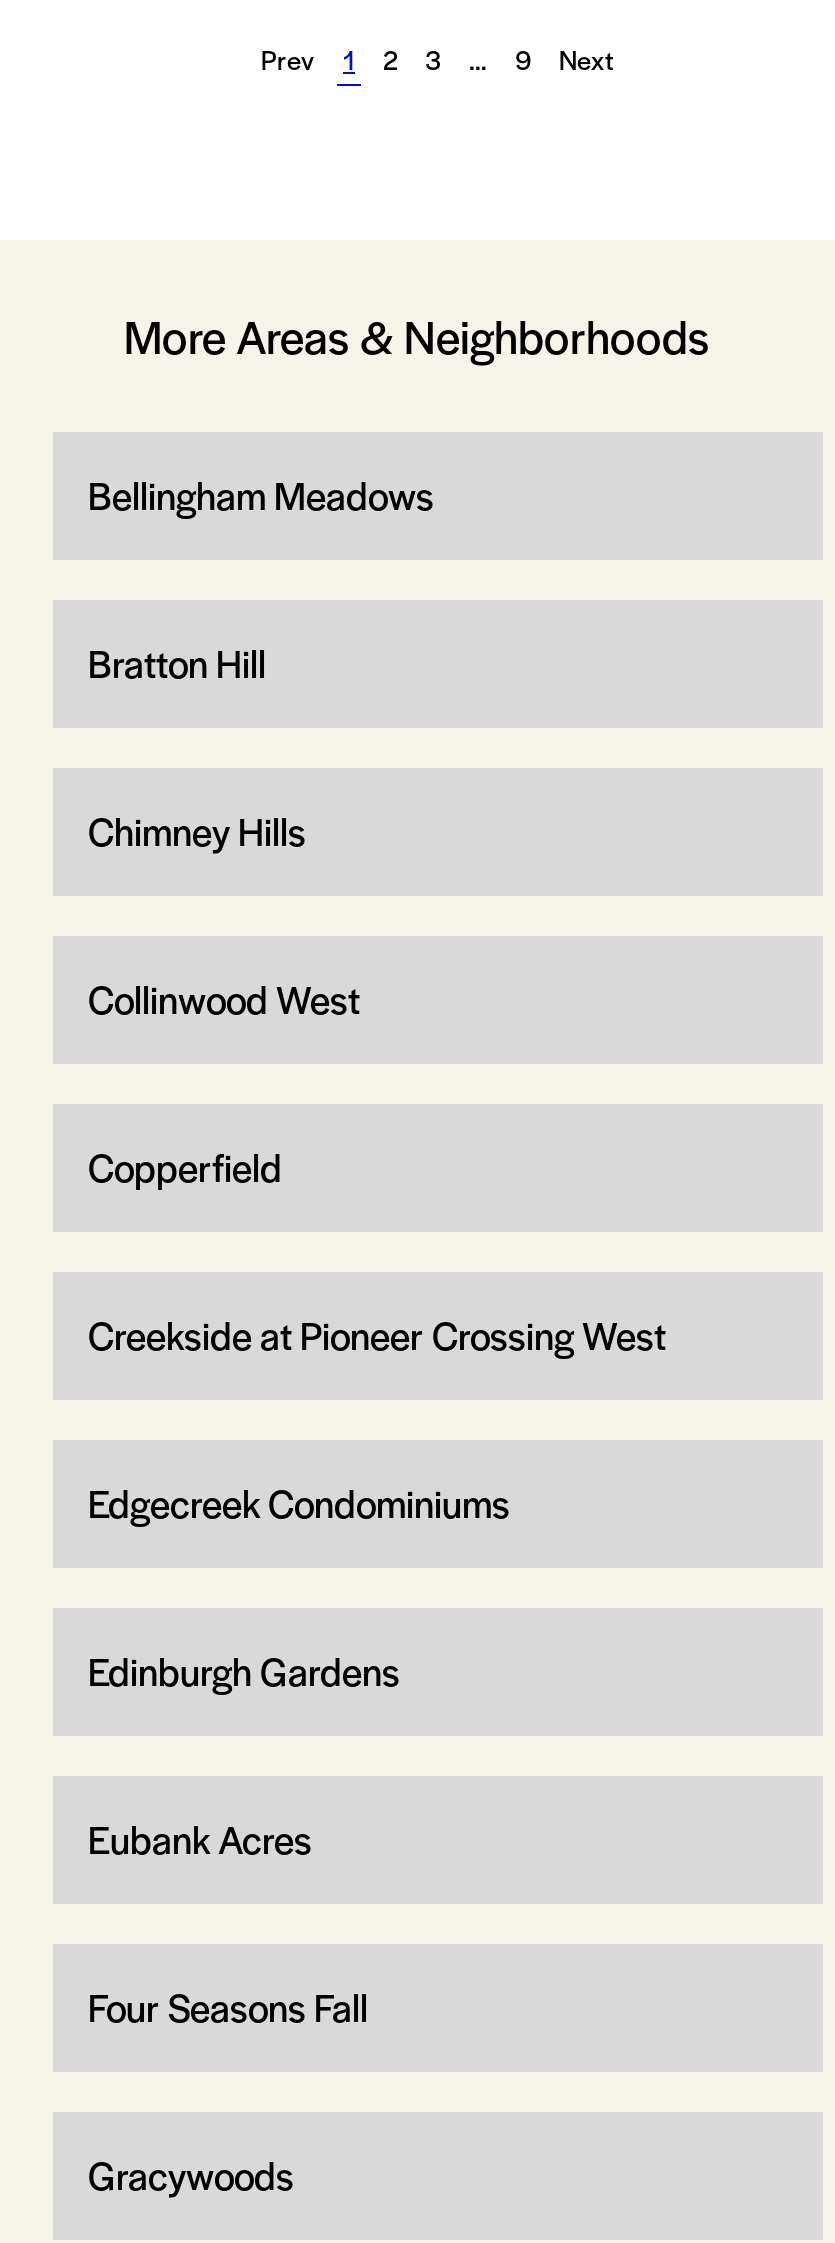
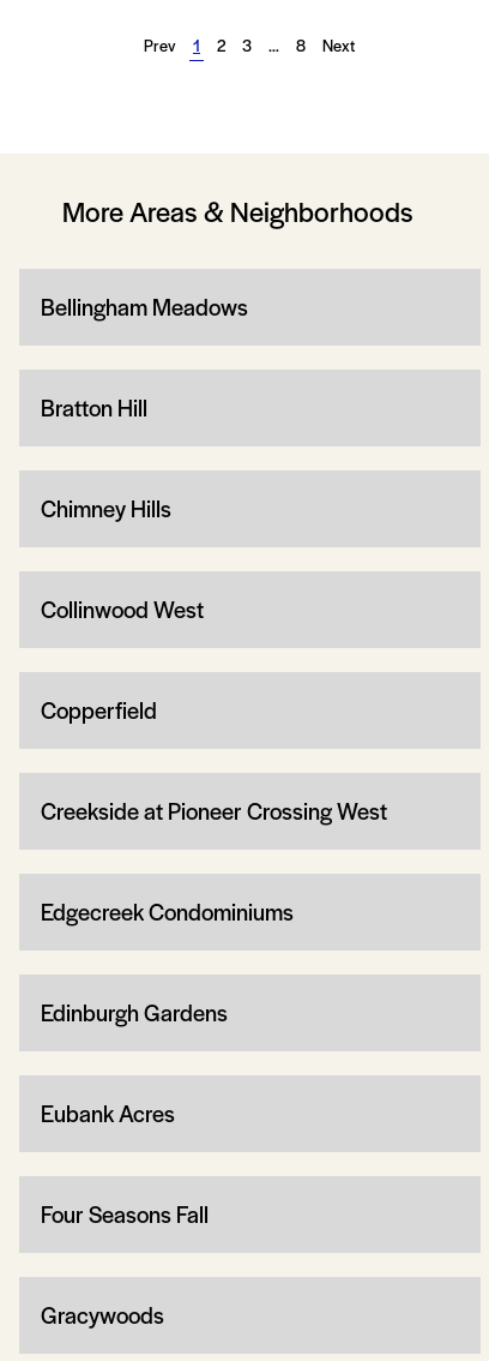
- 9
+ 8
